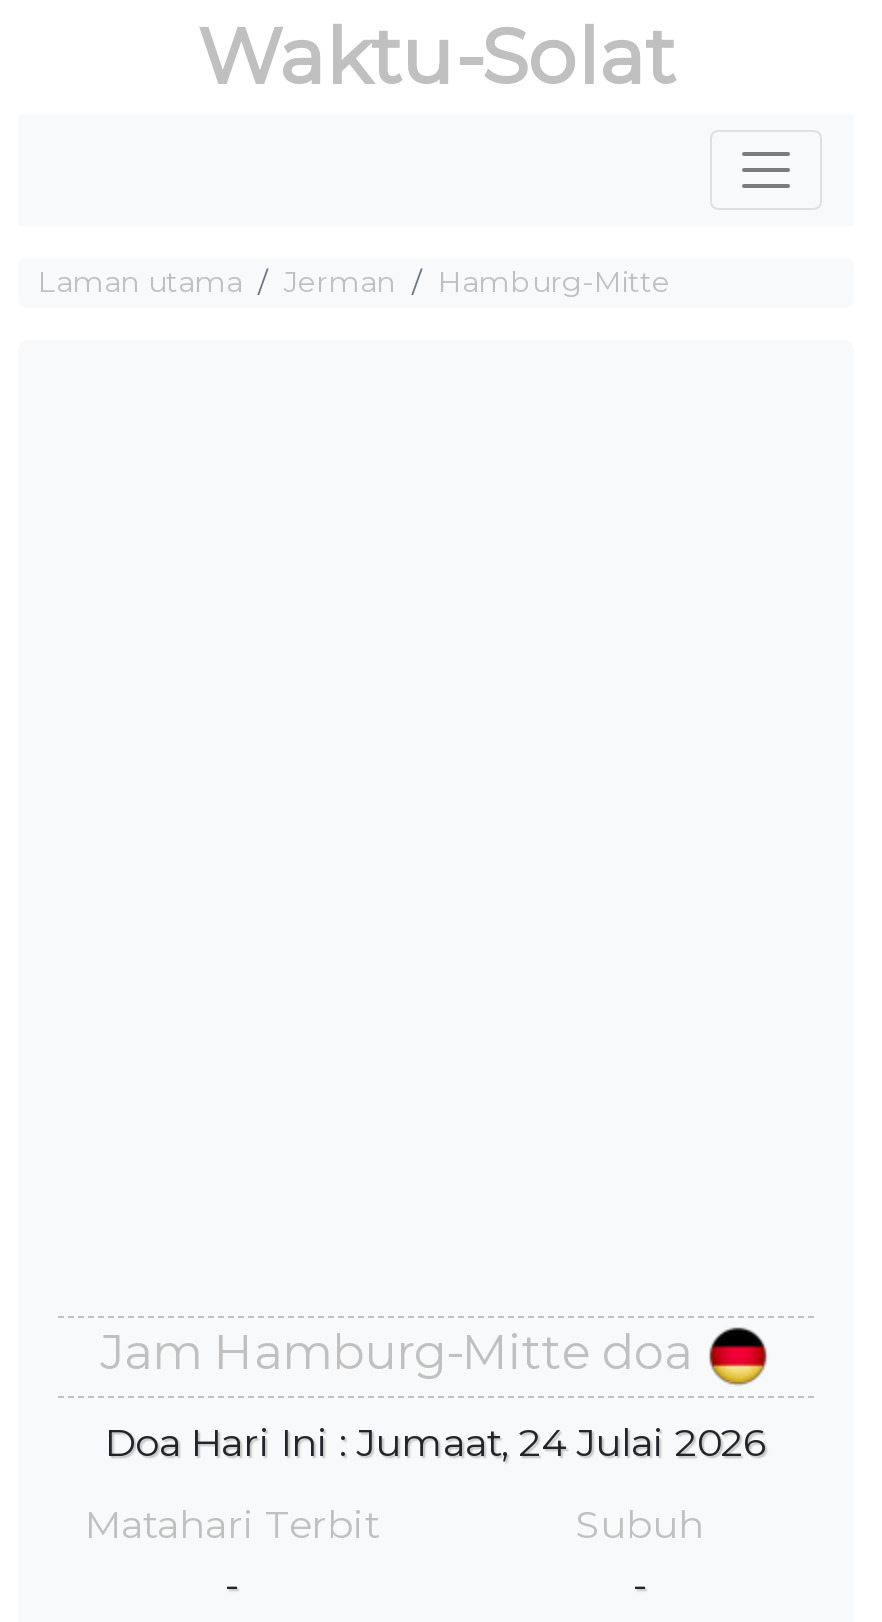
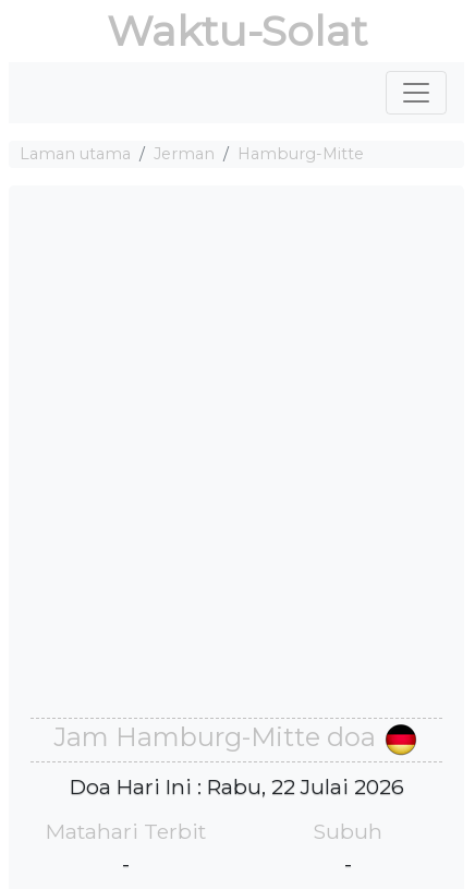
- Doa Hari Ini : Jumaat, 24 Julai 2026
+ Doa Hari Ini : Rabu, 22 Julai 2026
